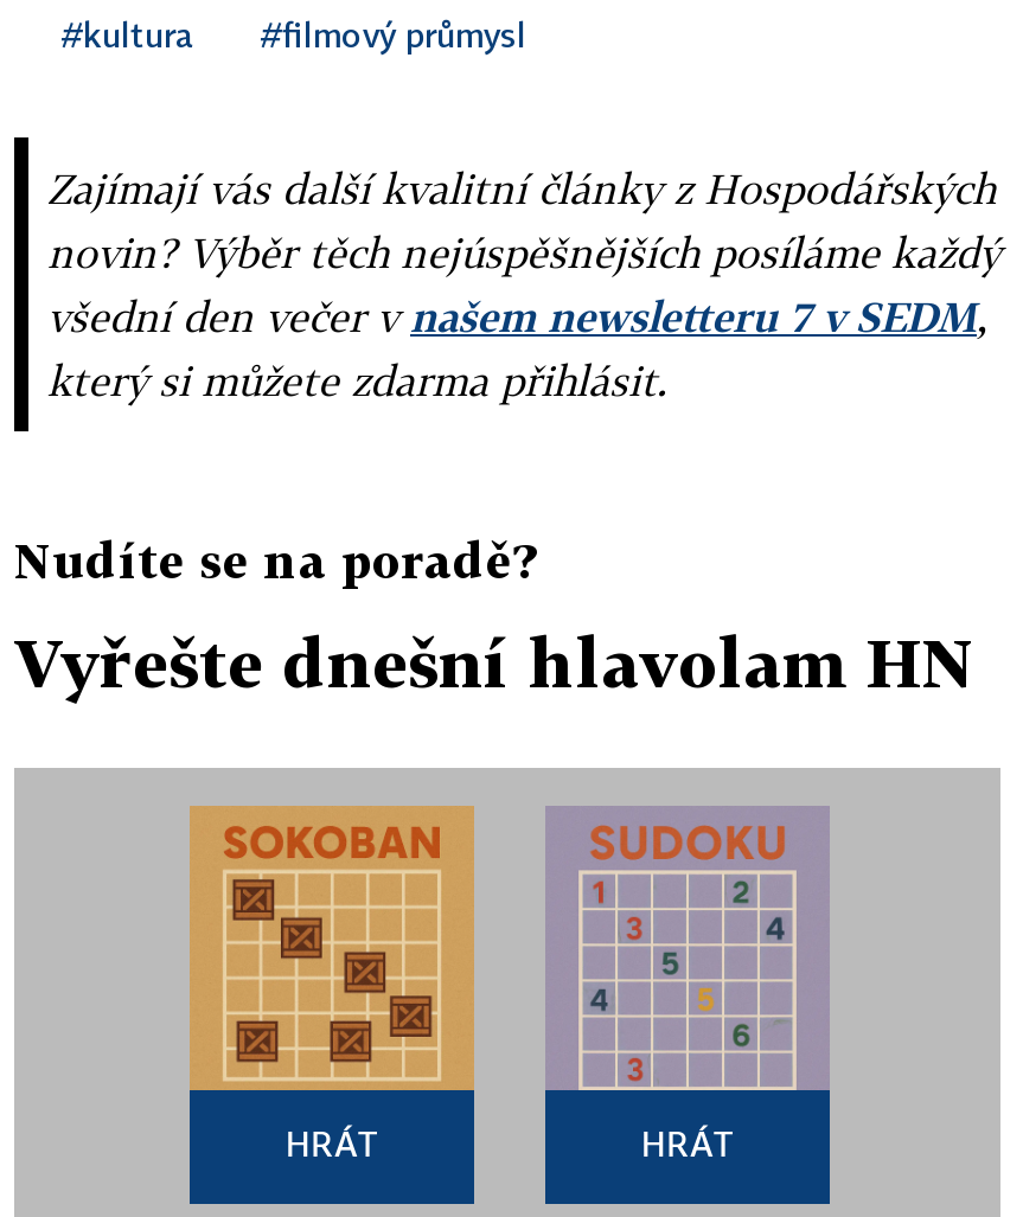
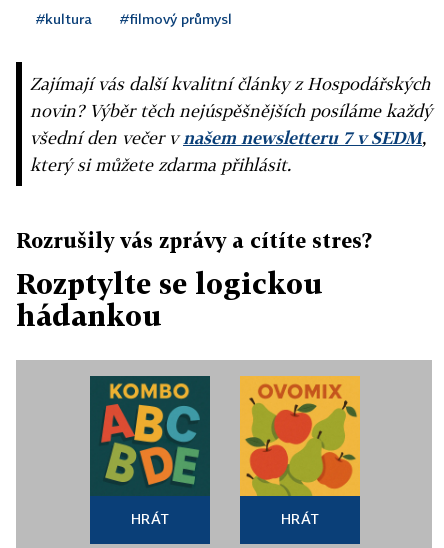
- Nudíte se na poradě?
+ Rozrušily vás zprávy a cítíte stres?

- Vyřešte dnešní hlavolam HN
+ Rozptylte se logickou
+ hádankou

- [image]
+ [image]

- [image]
+ [image]
